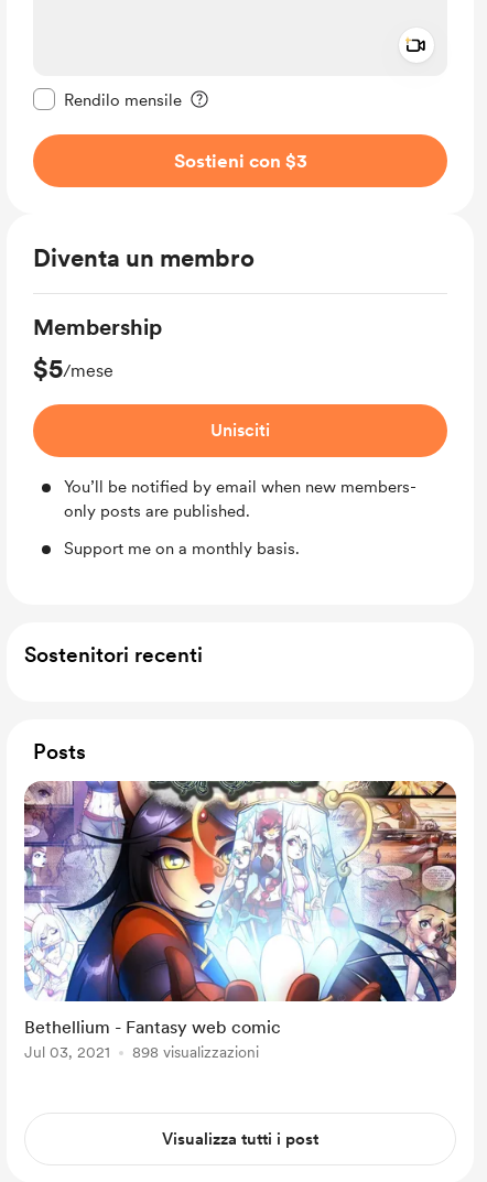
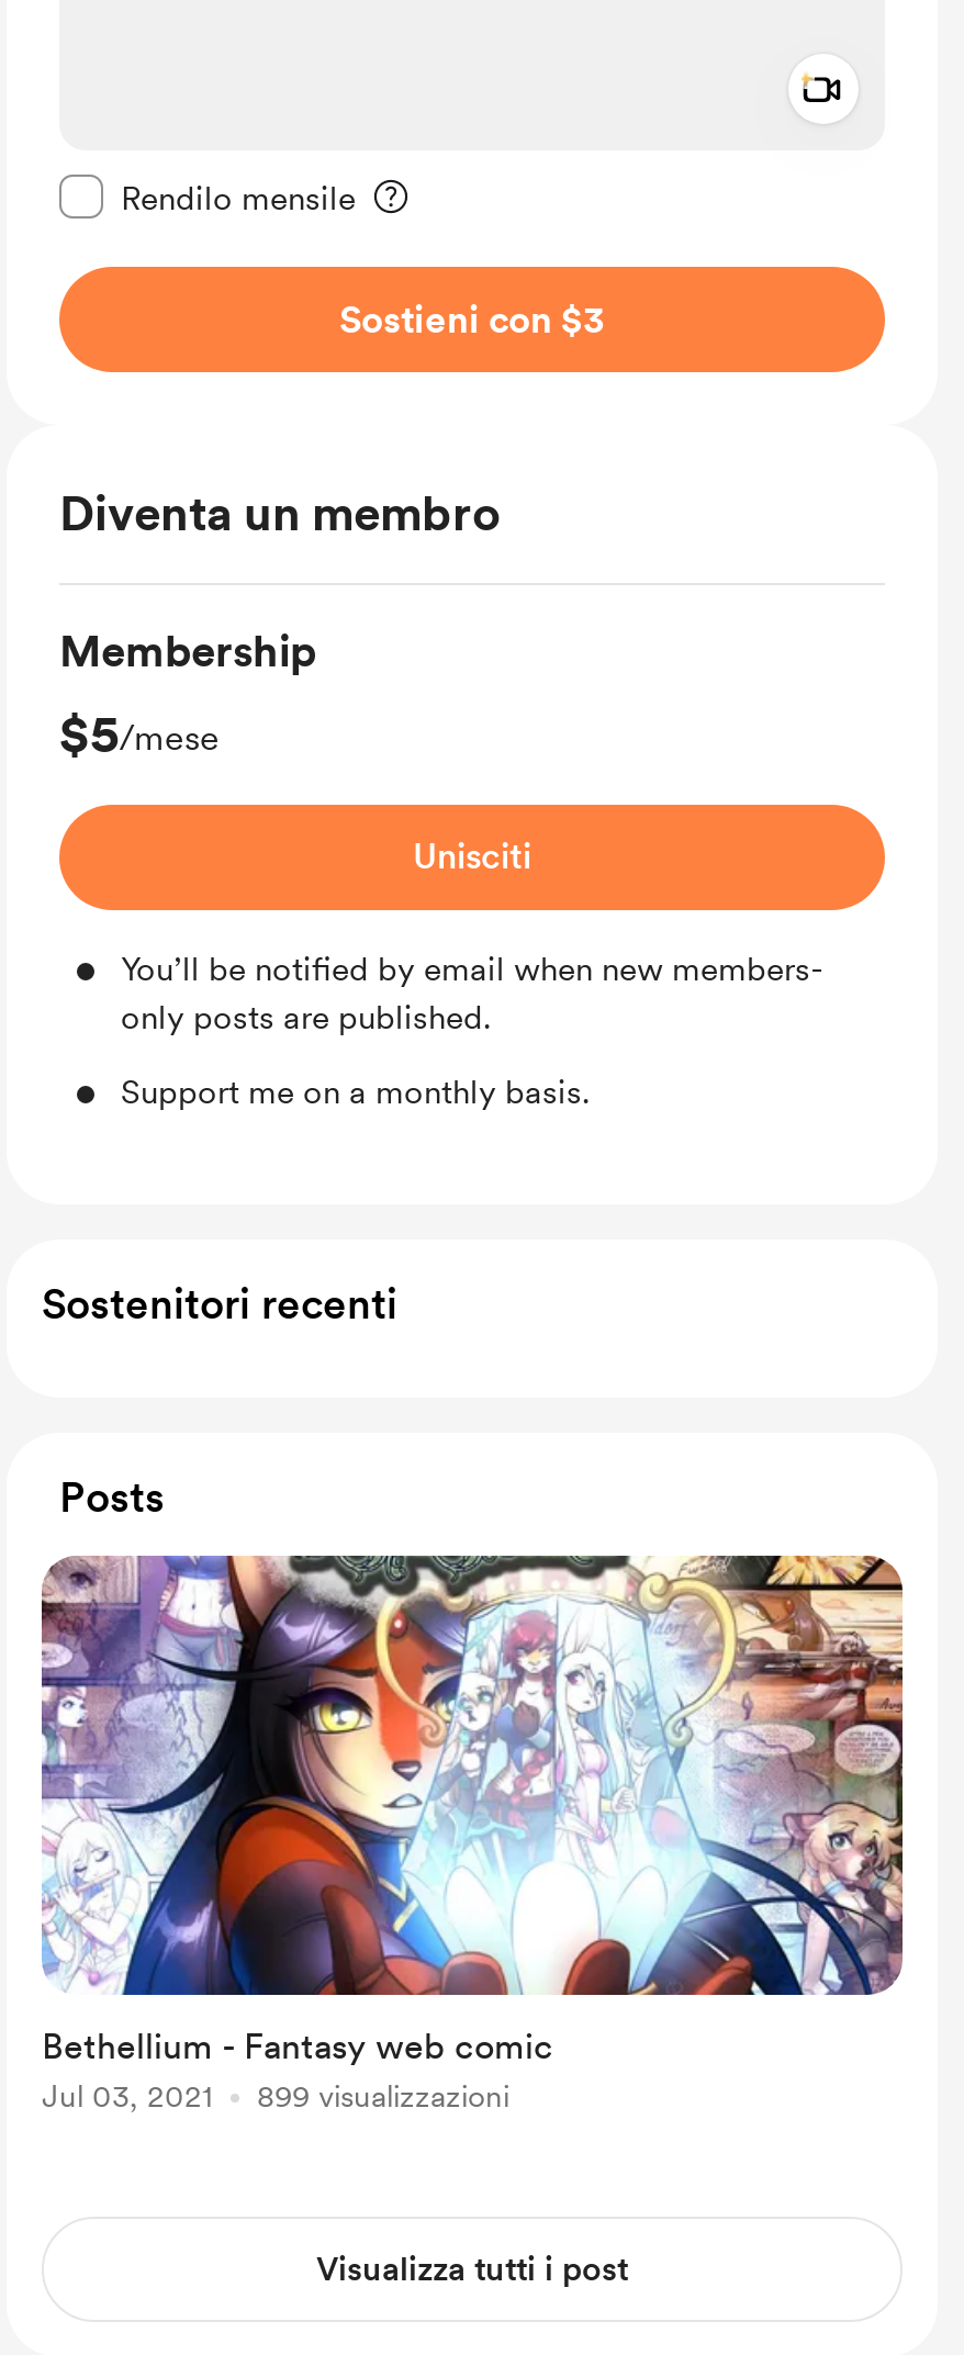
- 898 visualizzazioni
+ 899 visualizzazioni
